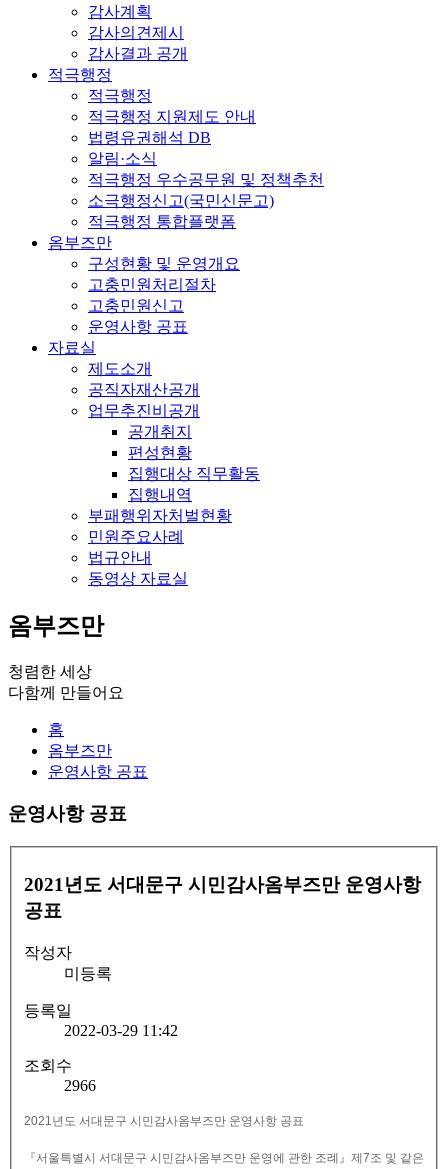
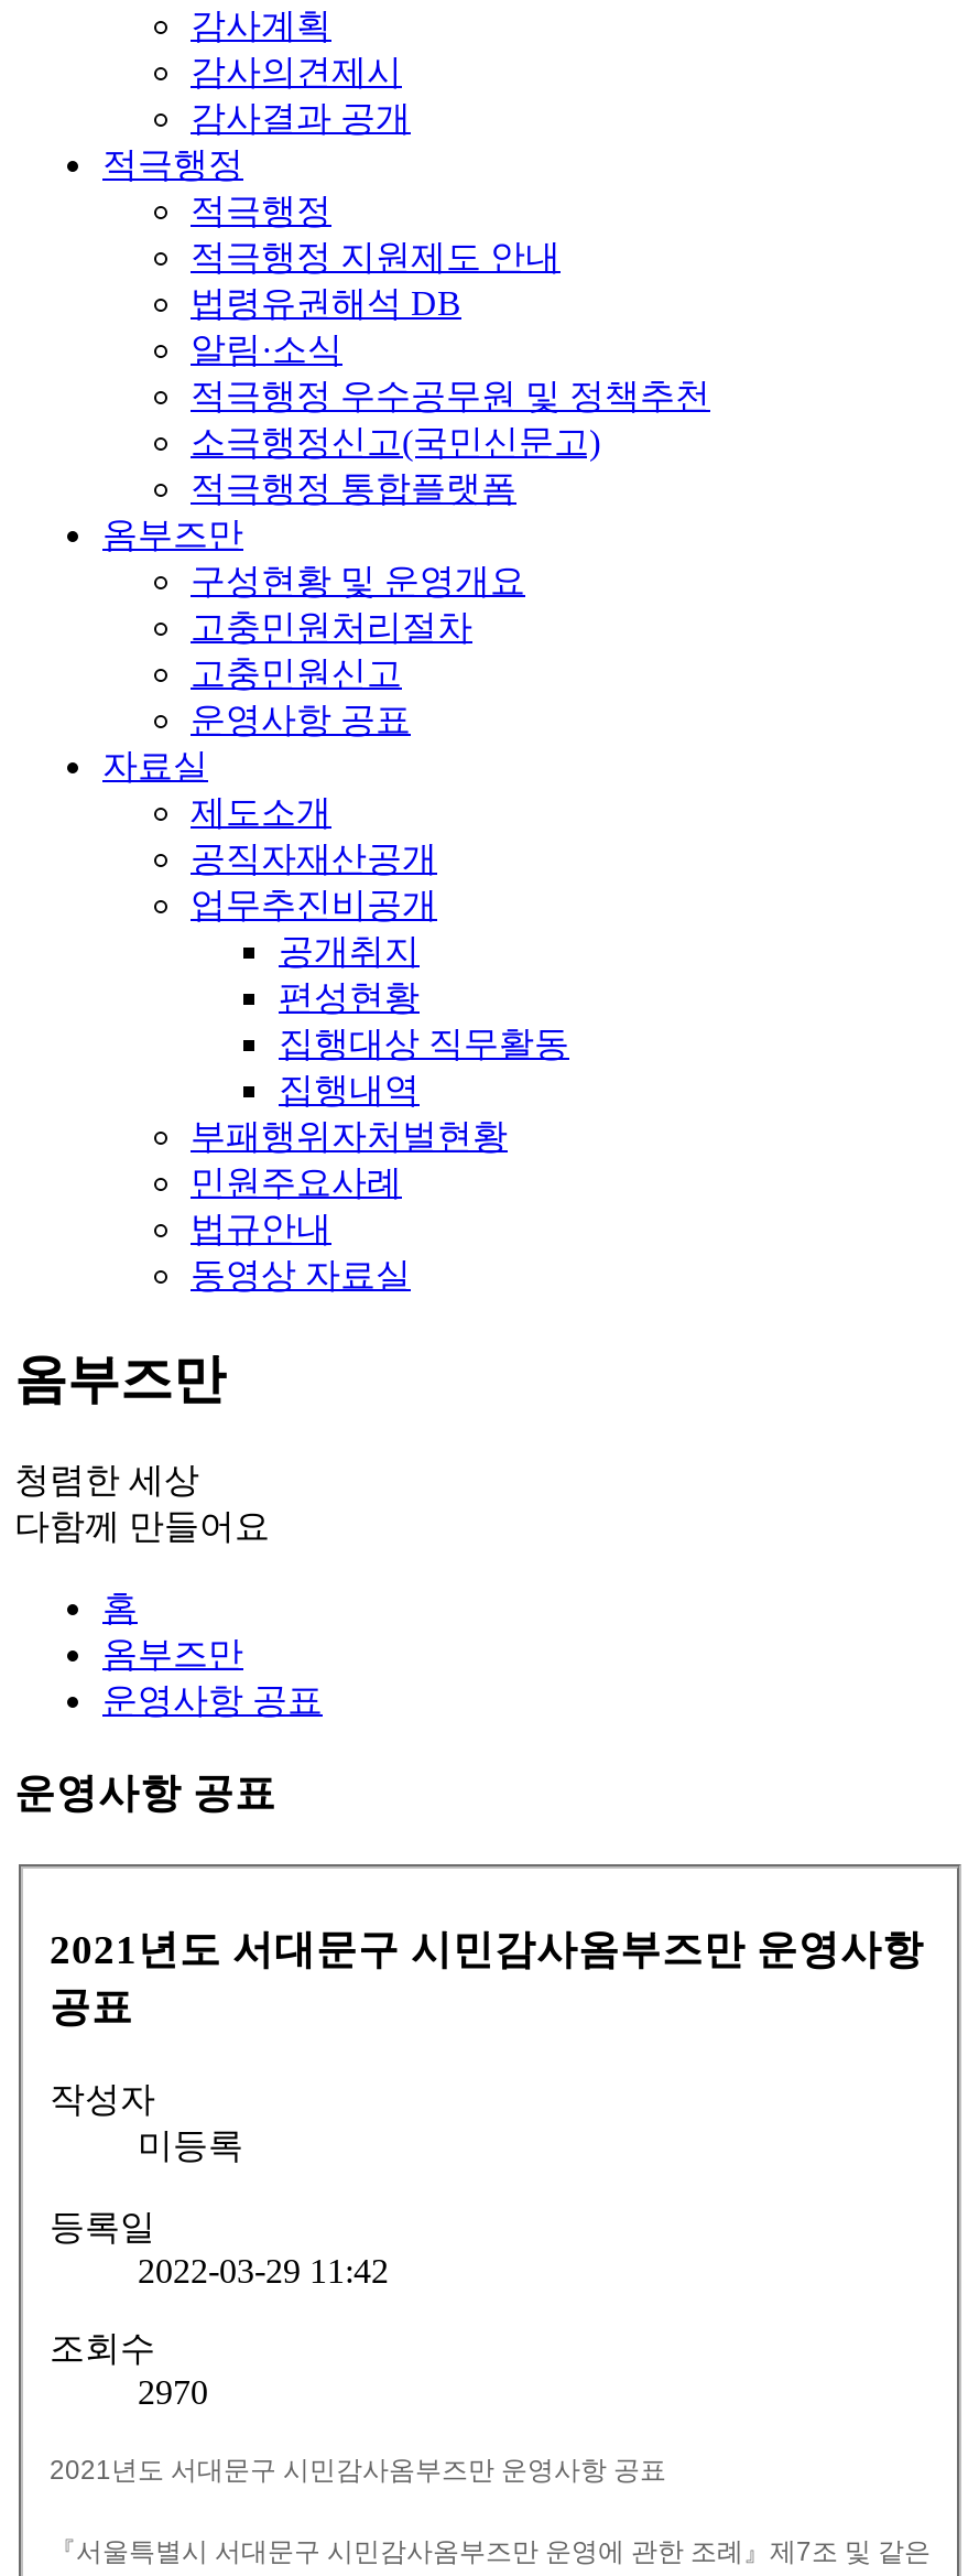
- 2966
+ 2970
